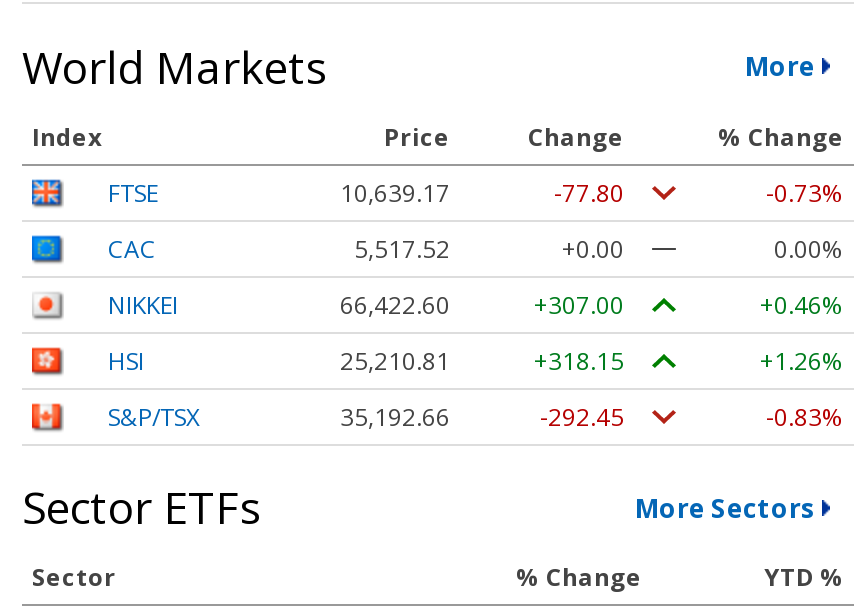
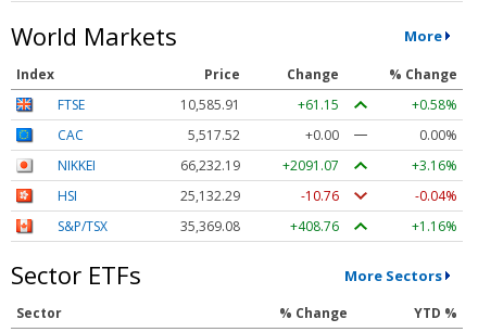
- 10,639.17
+ 10,585.91

- -77.80
+ +61.15

- -0.73%
+ +0.58%

- 66,422.60
+ 66,232.19

- +307.00
+ +2091.07

- +0.46%
+ +3.16%

- 25,210.81
+ 25,132.29

- +318.15
+ -10.76

- +1.26%
+ -0.04%

- 35,192.66
+ 35,369.08

- -292.45
+ +408.76

- -0.83%
+ +1.16%
